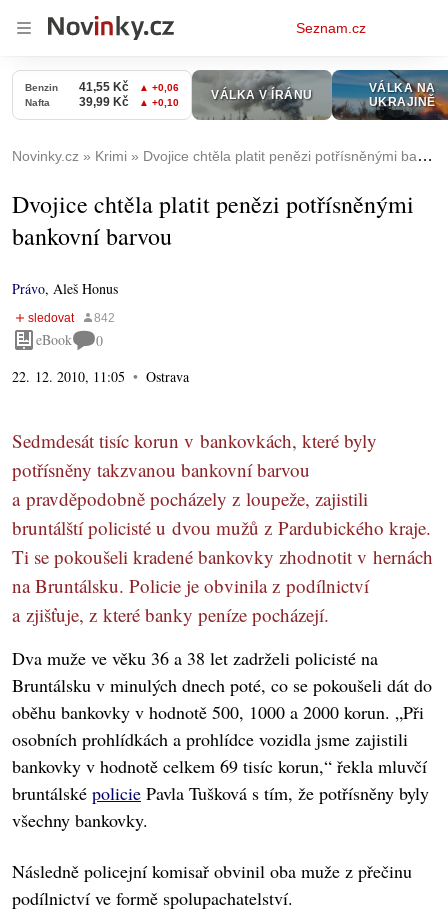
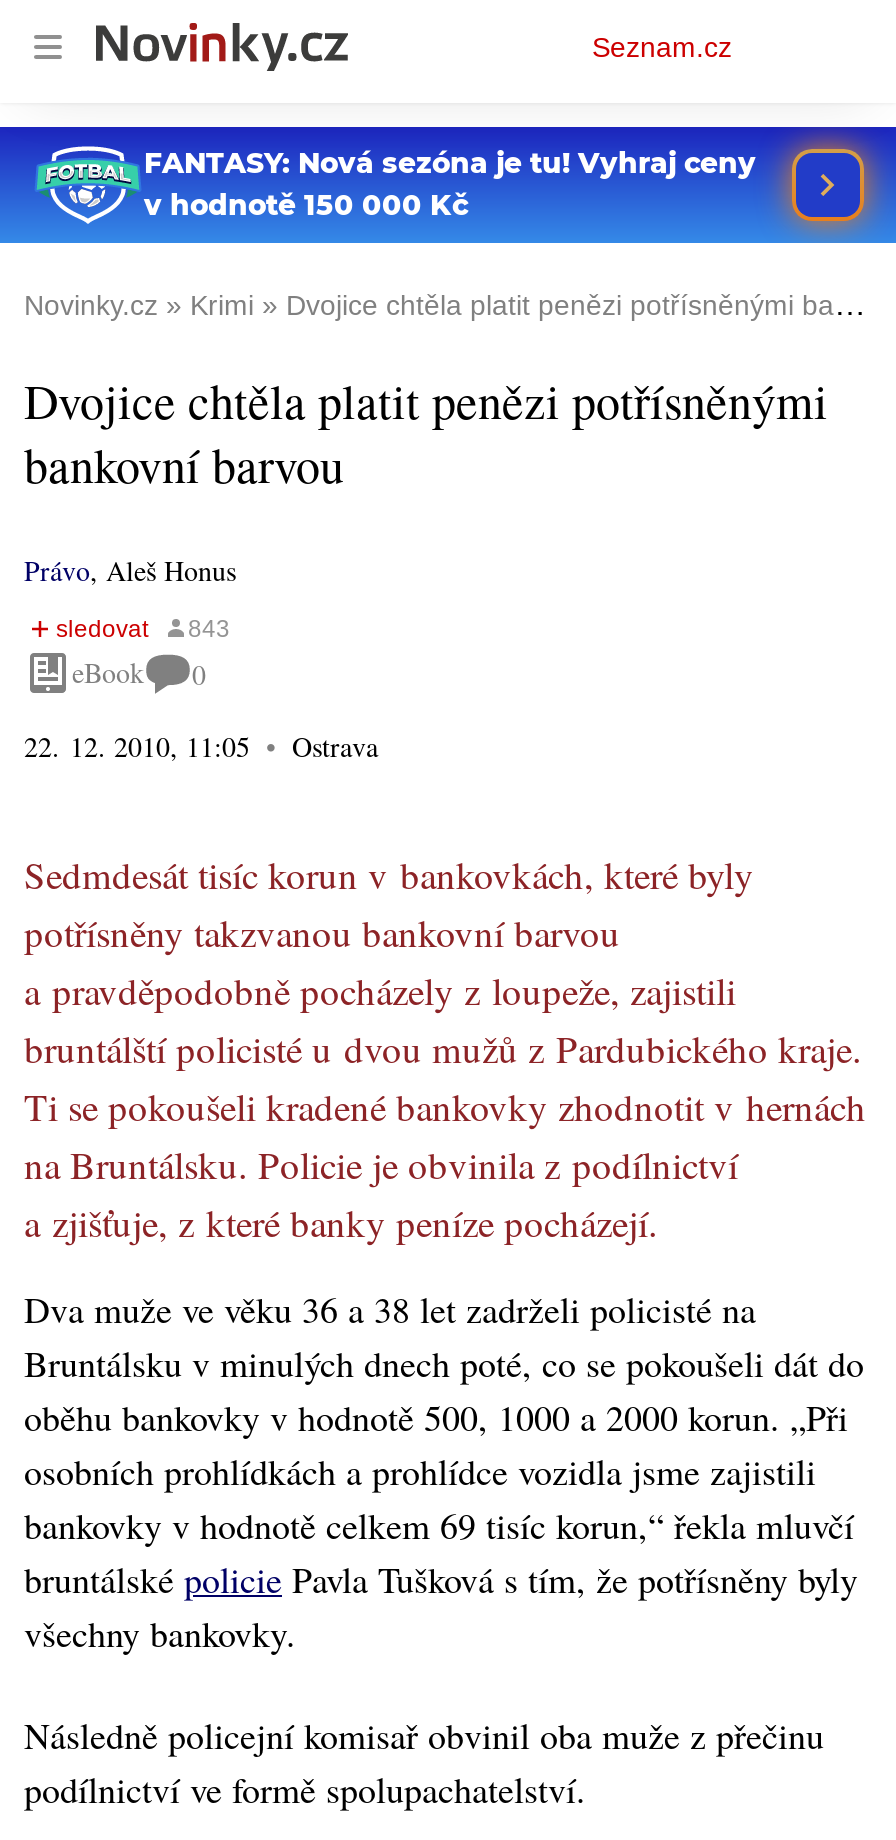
- [image]
+ [image]
